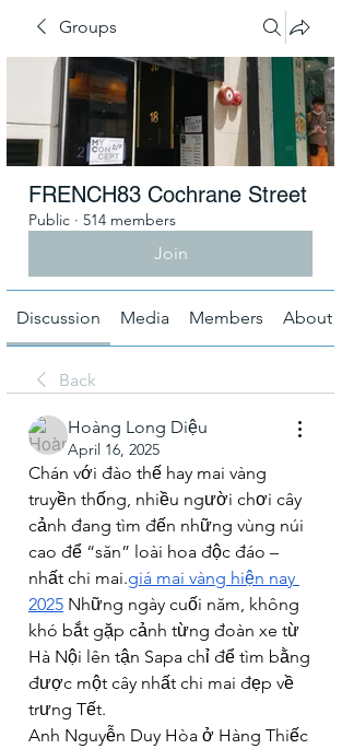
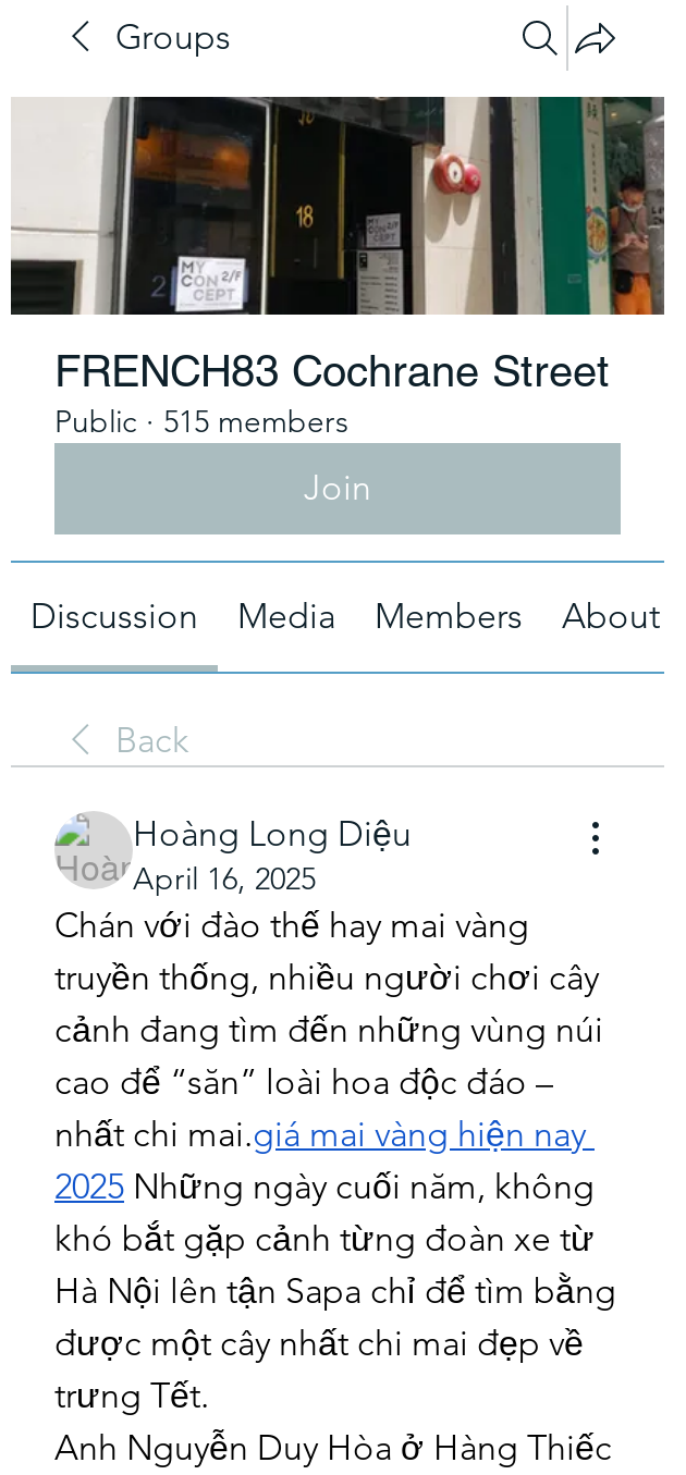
- Public · 514 members
+ Public · 515 members
